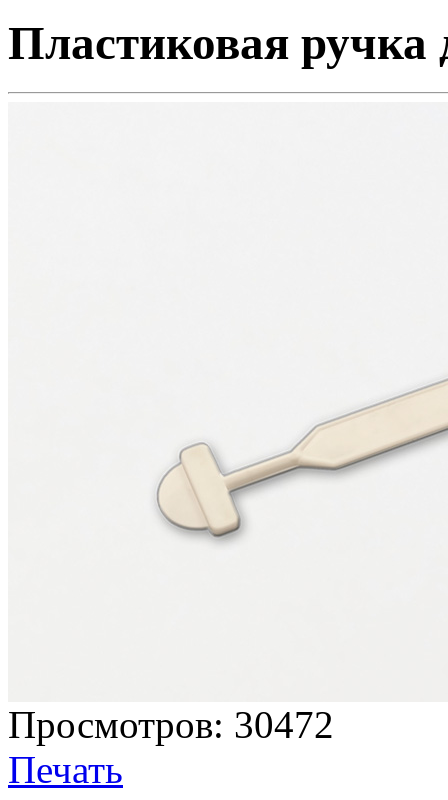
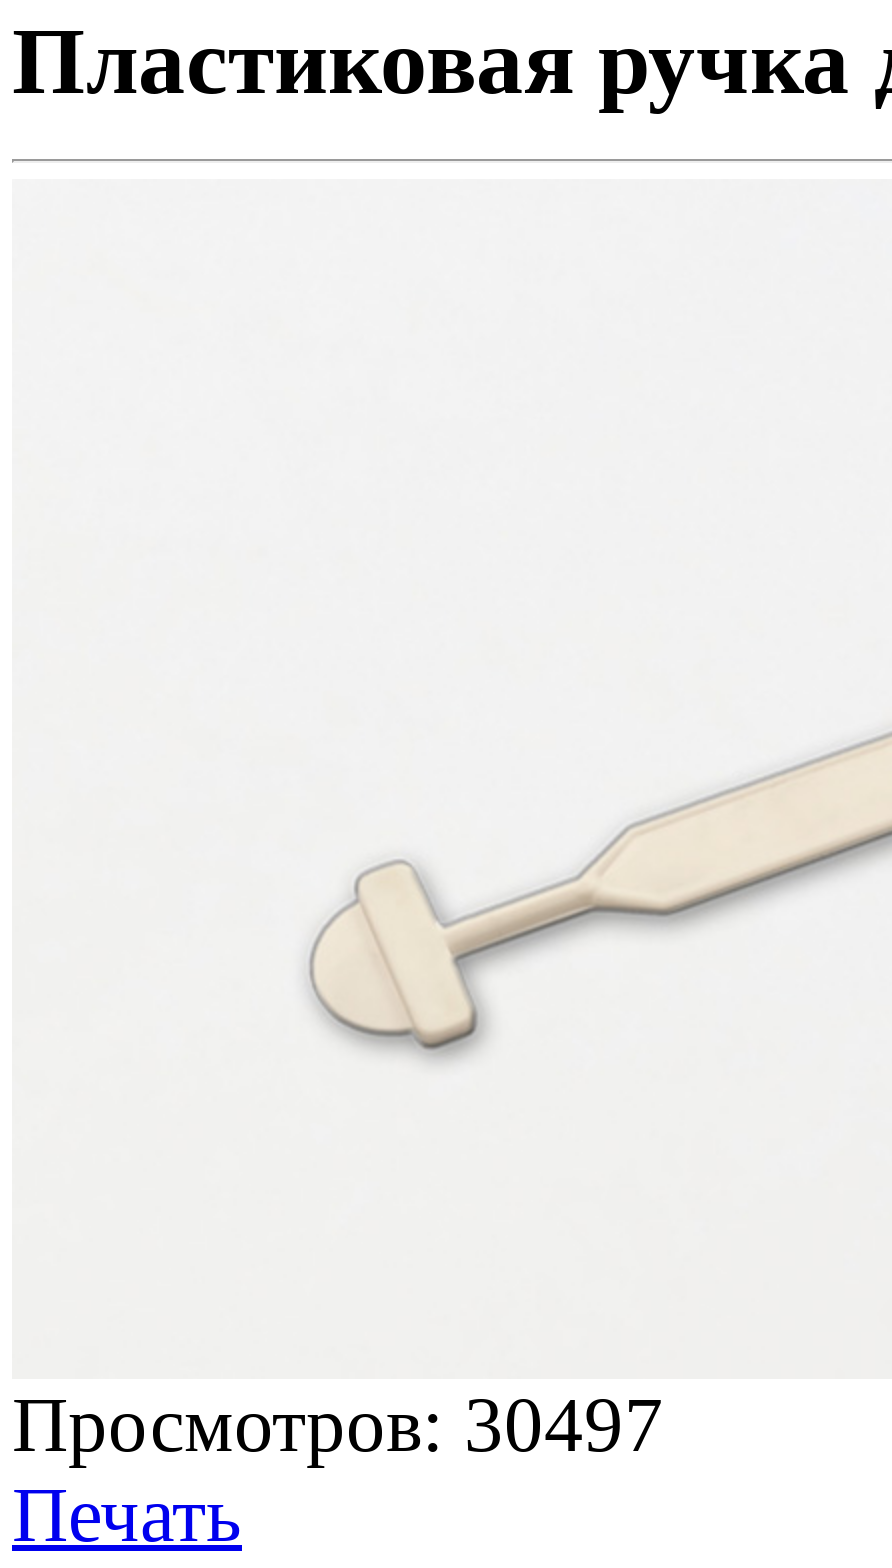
- Просмотров: 30472
+ Просмотров: 30497
